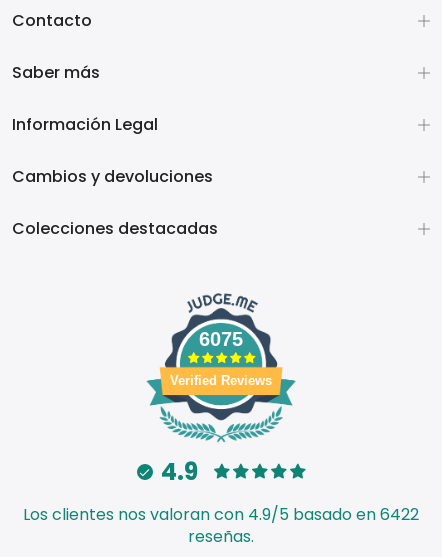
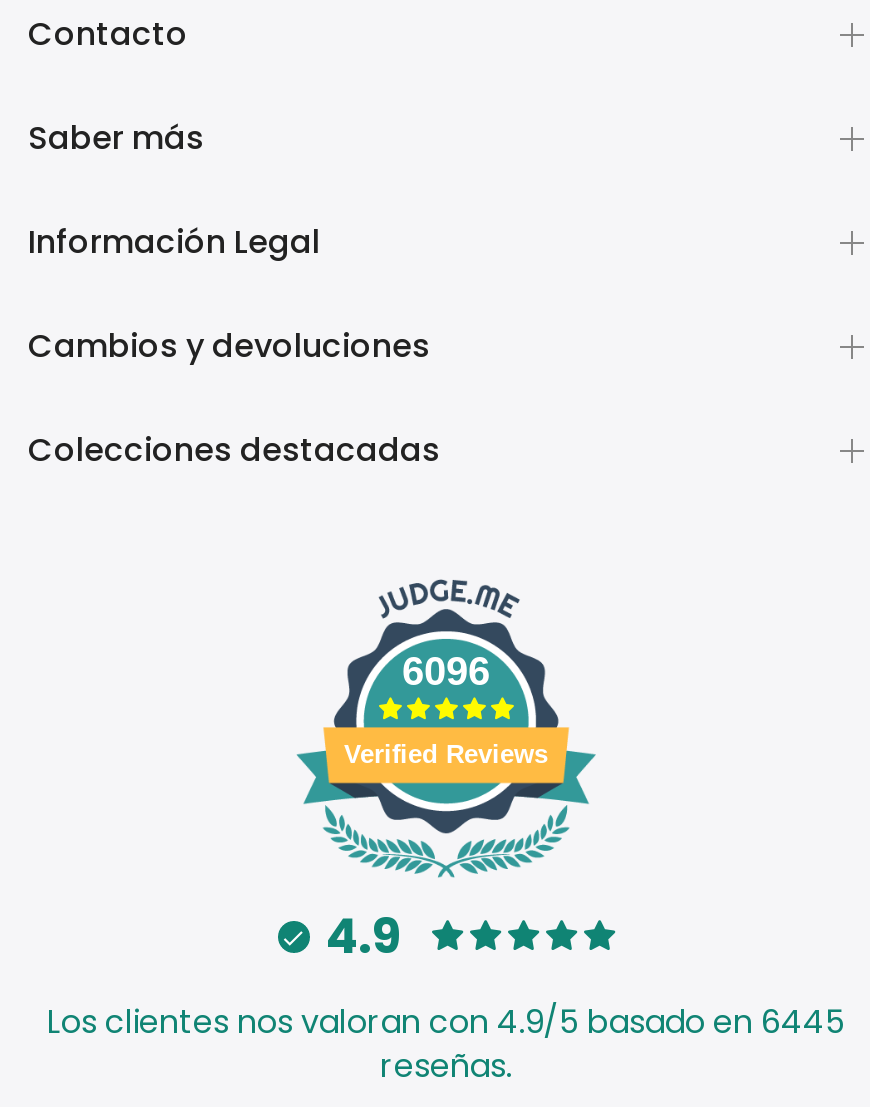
- 6075
+ 6096

- Los clientes nos valoran con 4.9/5 basado en 6422
+ Los clientes nos valoran con 4.9/5 basado en 6445
